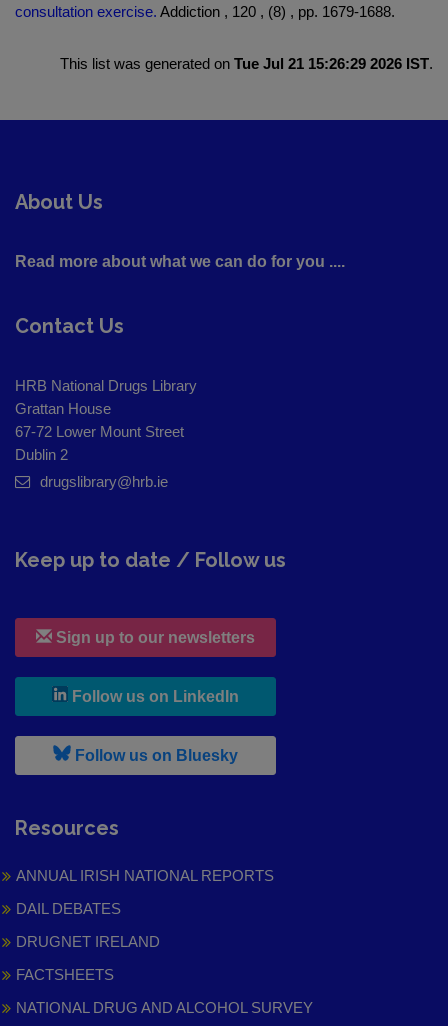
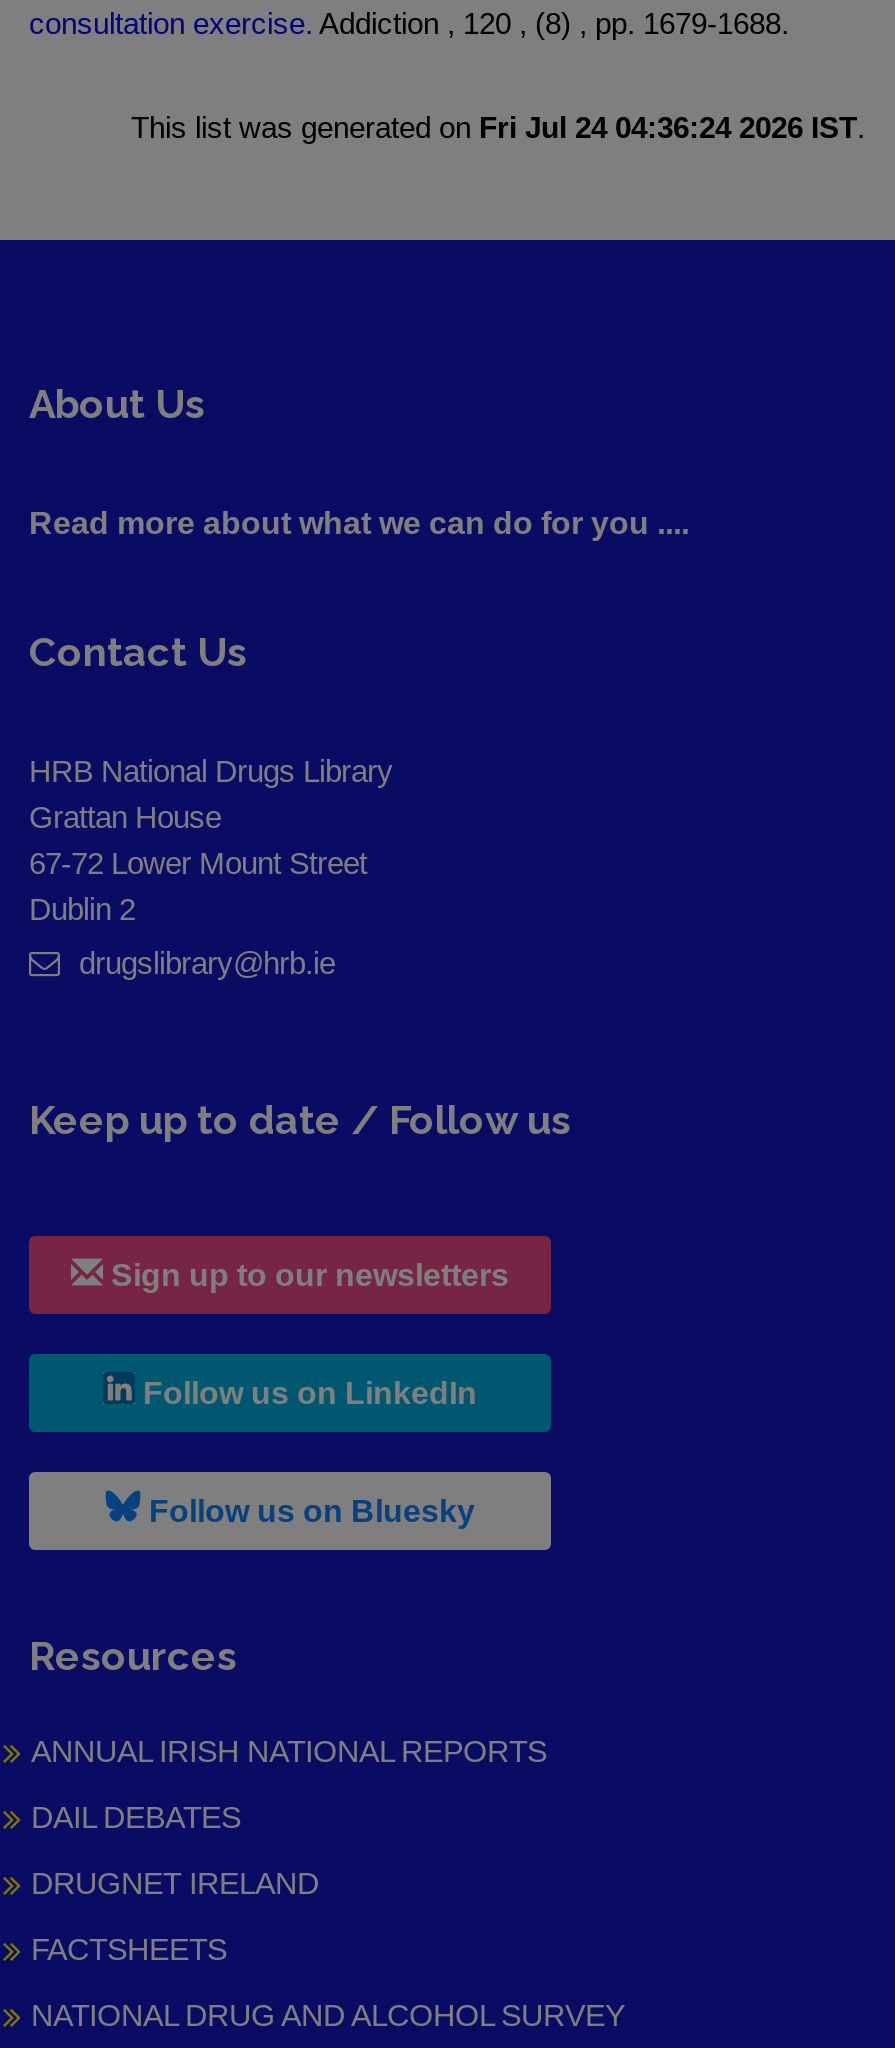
- This list was generated on Tue Jul 21 15:26:29 2026 IST.
+ This list was generated on Fri Jul 24 04:36:24 2026 IST.
